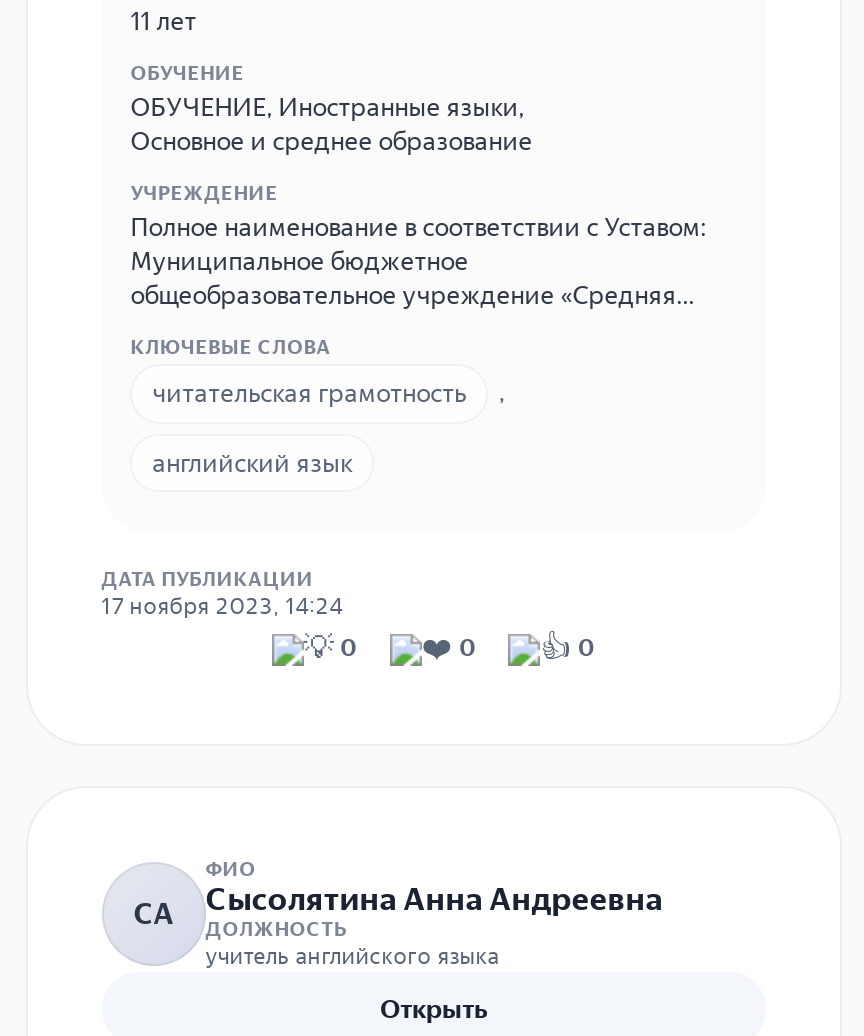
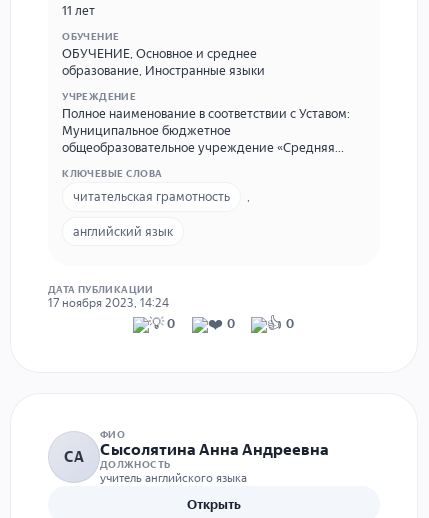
- ОБУЧЕНИЕ, Иностранные языки,
- Основное и среднее образование
+ ОБУЧЕНИЕ, Основное и среднее
+ образование, Иностранные языки
